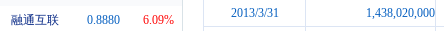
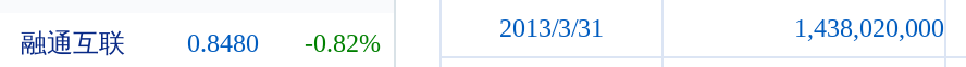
- 0.8880
+ 0.8480

- 6.09%
+ -0.82%
